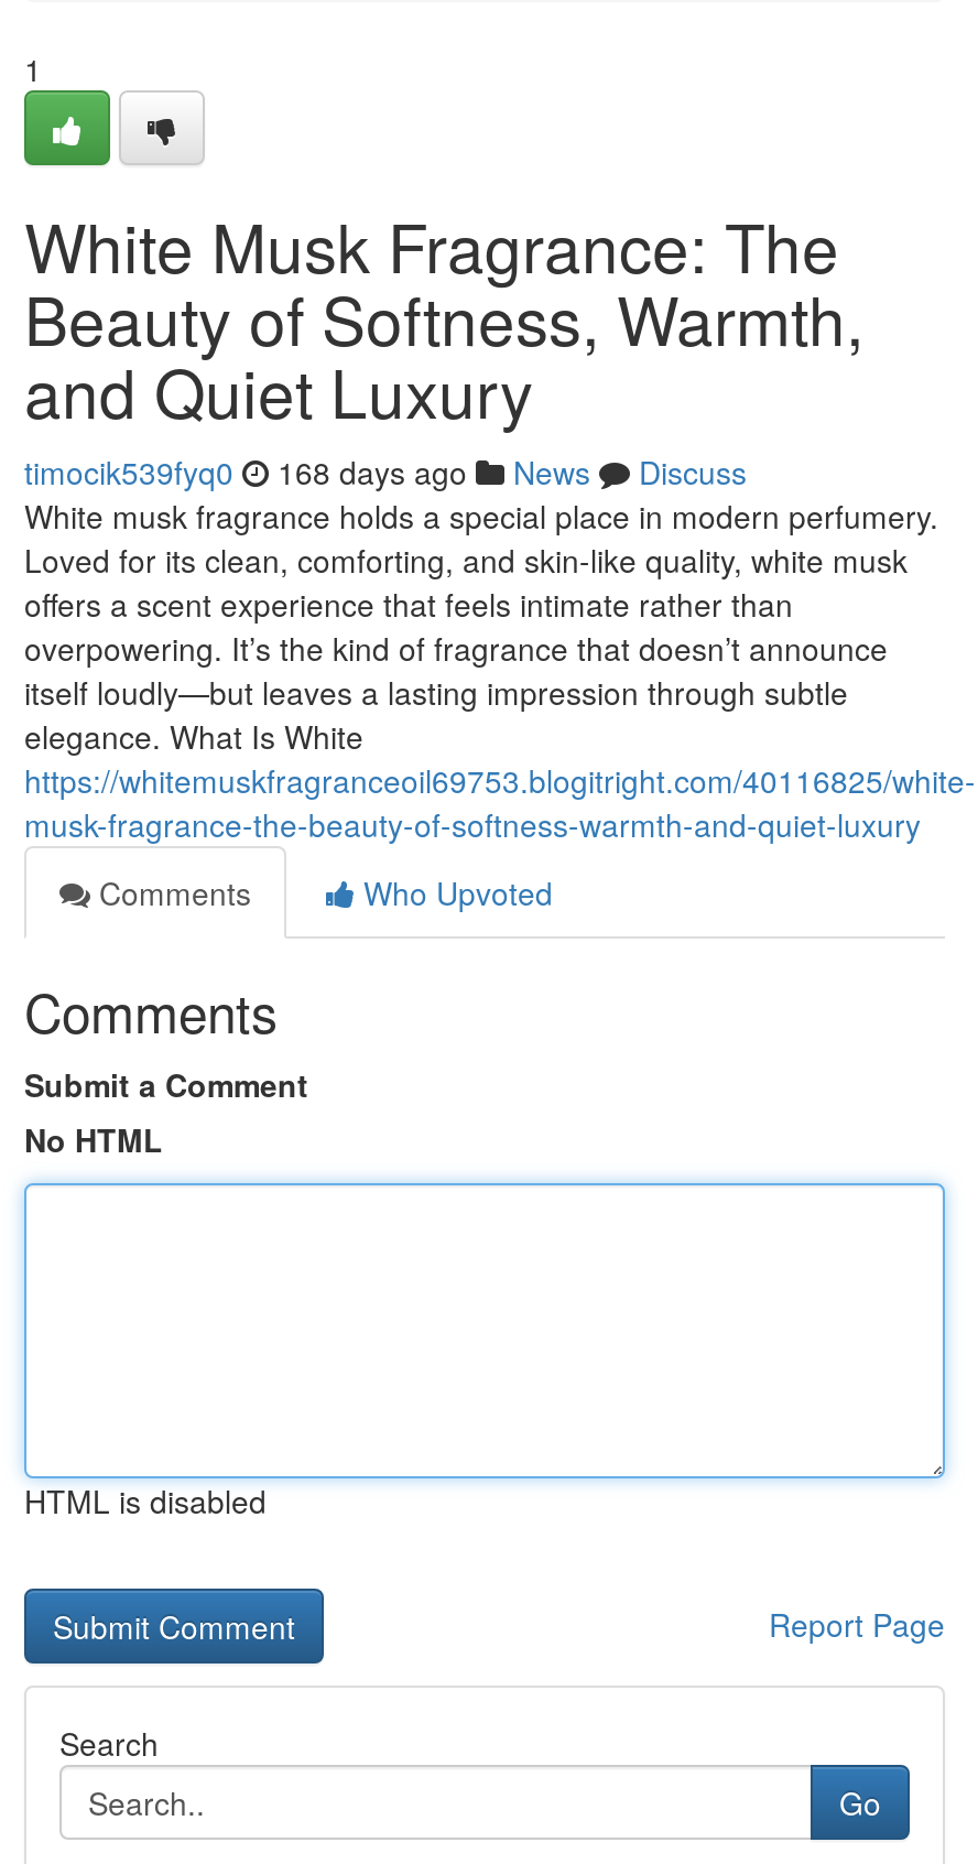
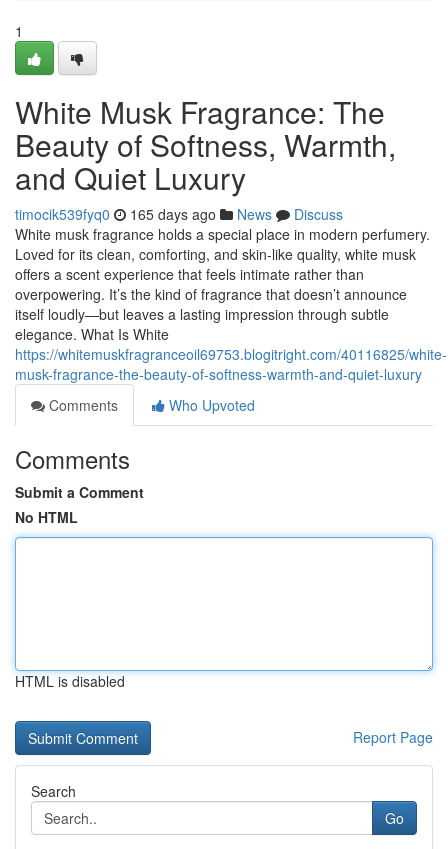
- timocik539fyq0 168 days ago News Discuss
+ timocik539fyq0 165 days ago News Discuss
